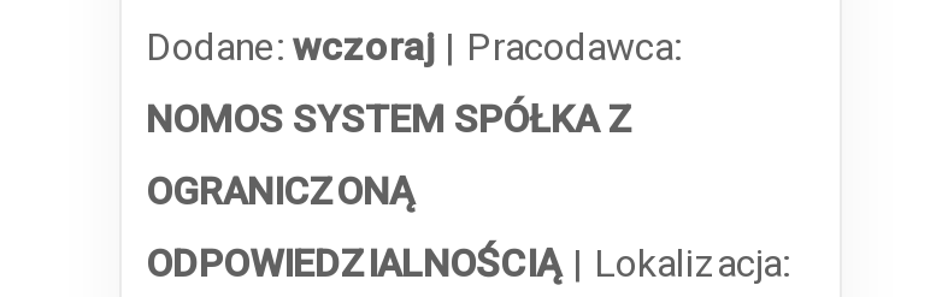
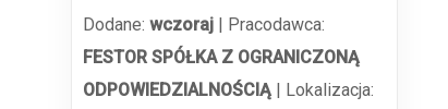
- NOMOS SYSTEM SPÓŁKA Z
- OGRANICZONĄ
+ FESTOR SPÓŁKA Z OGRANICZONĄ
